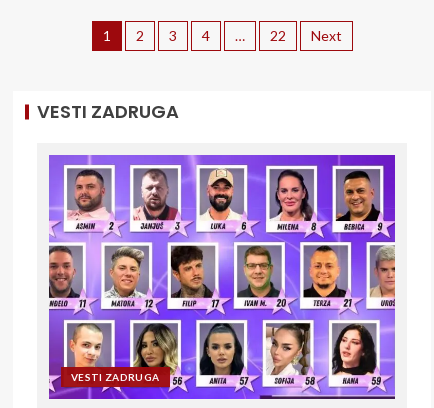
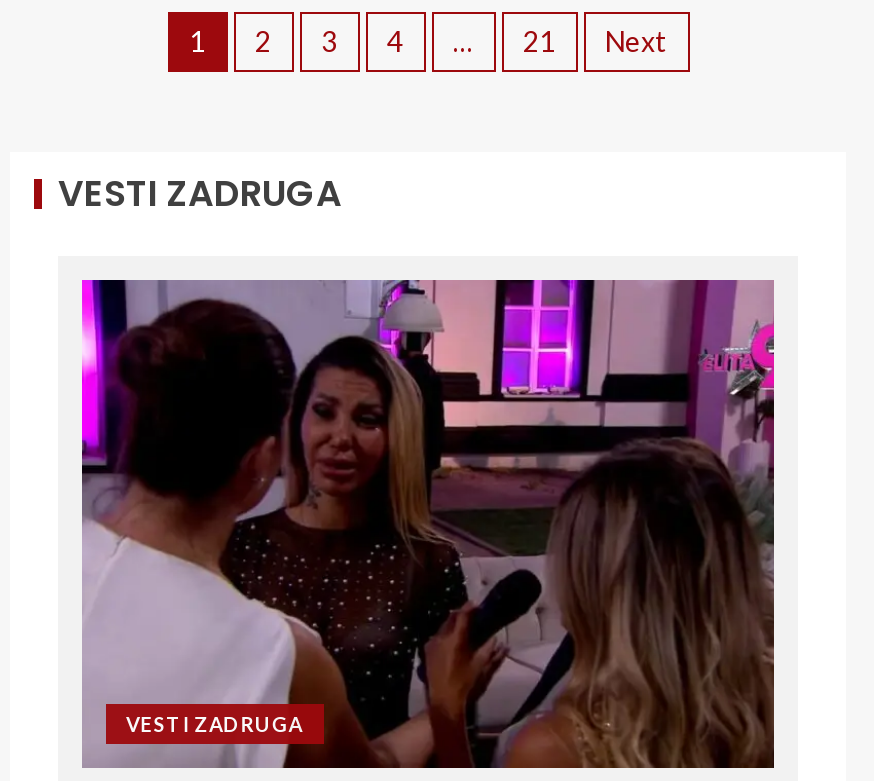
- 22
+ 21

- [image]
+ [image]
